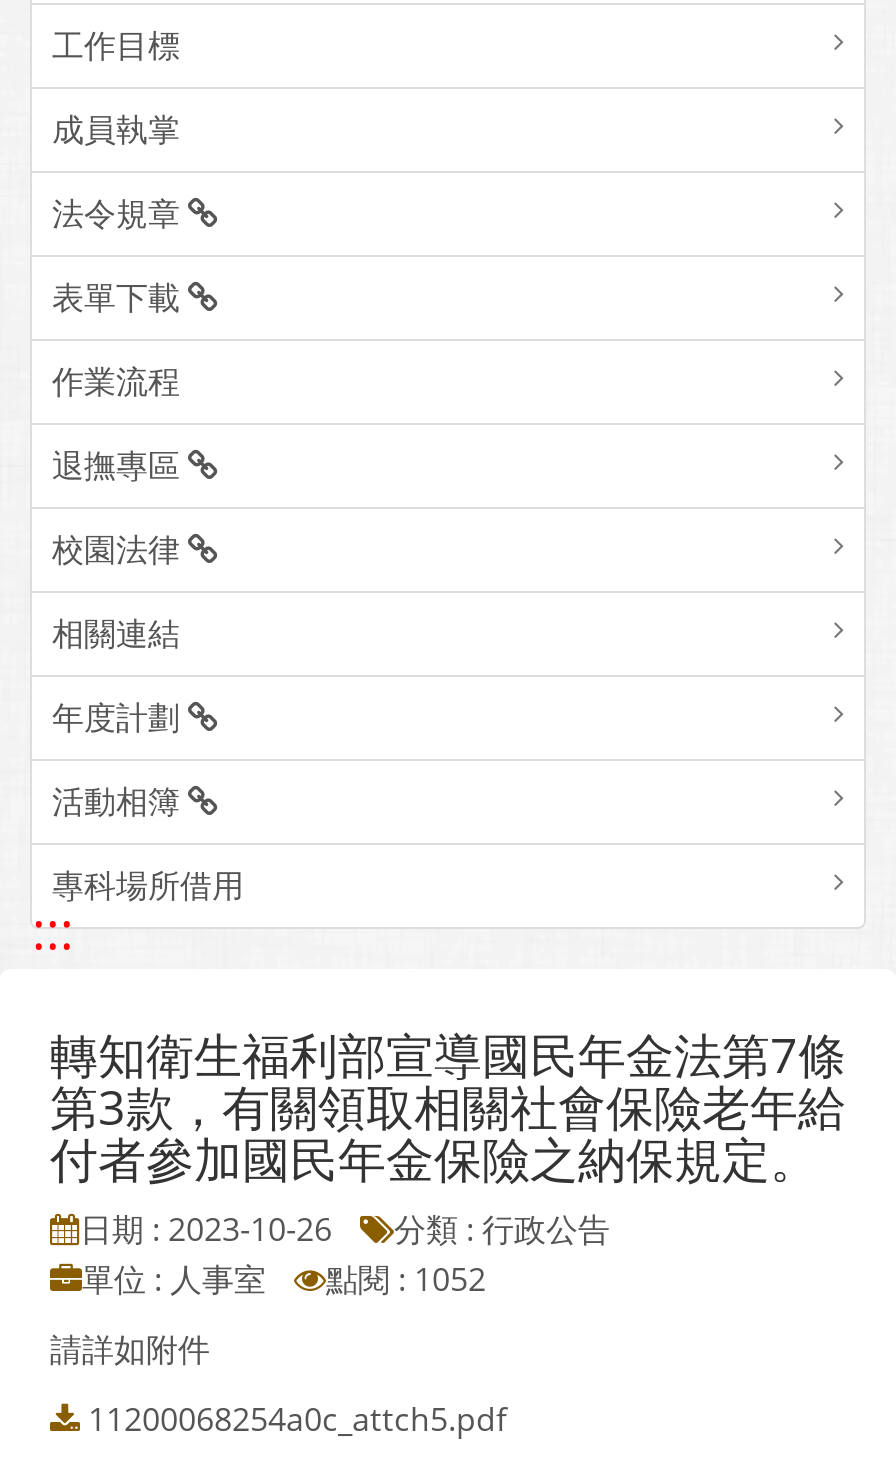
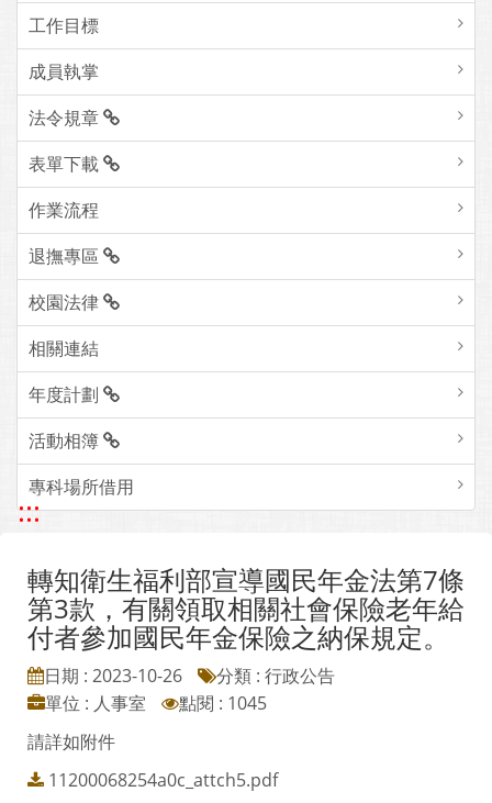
- 單位 : 人事室 點閱 : 1052
+ 單位 : 人事室 點閱 : 1045
